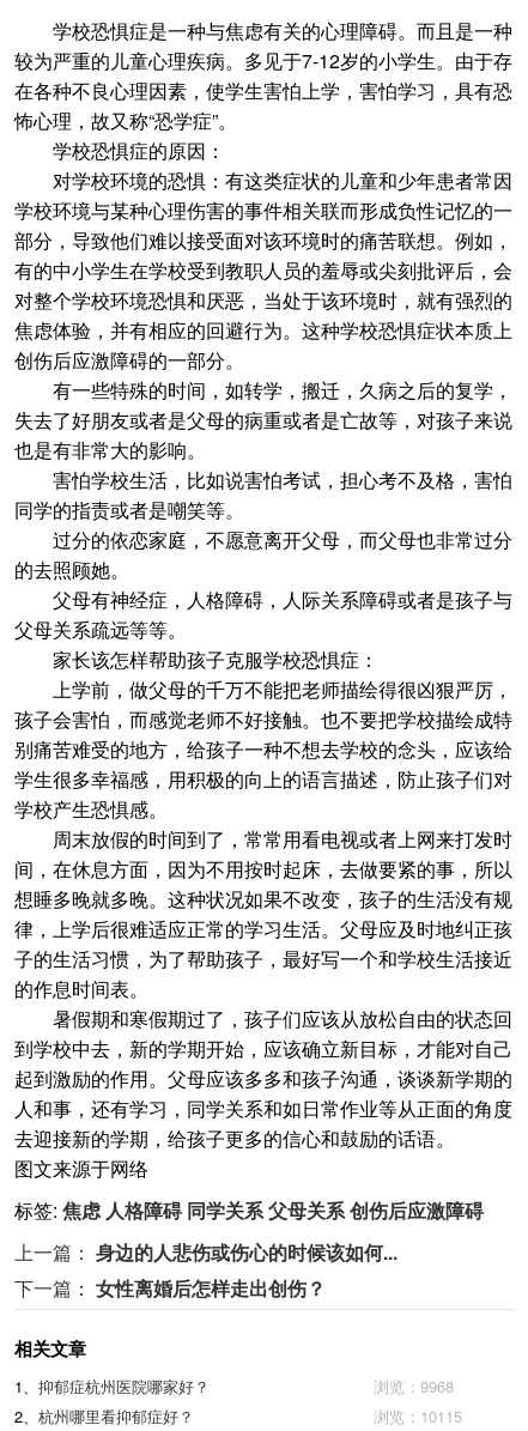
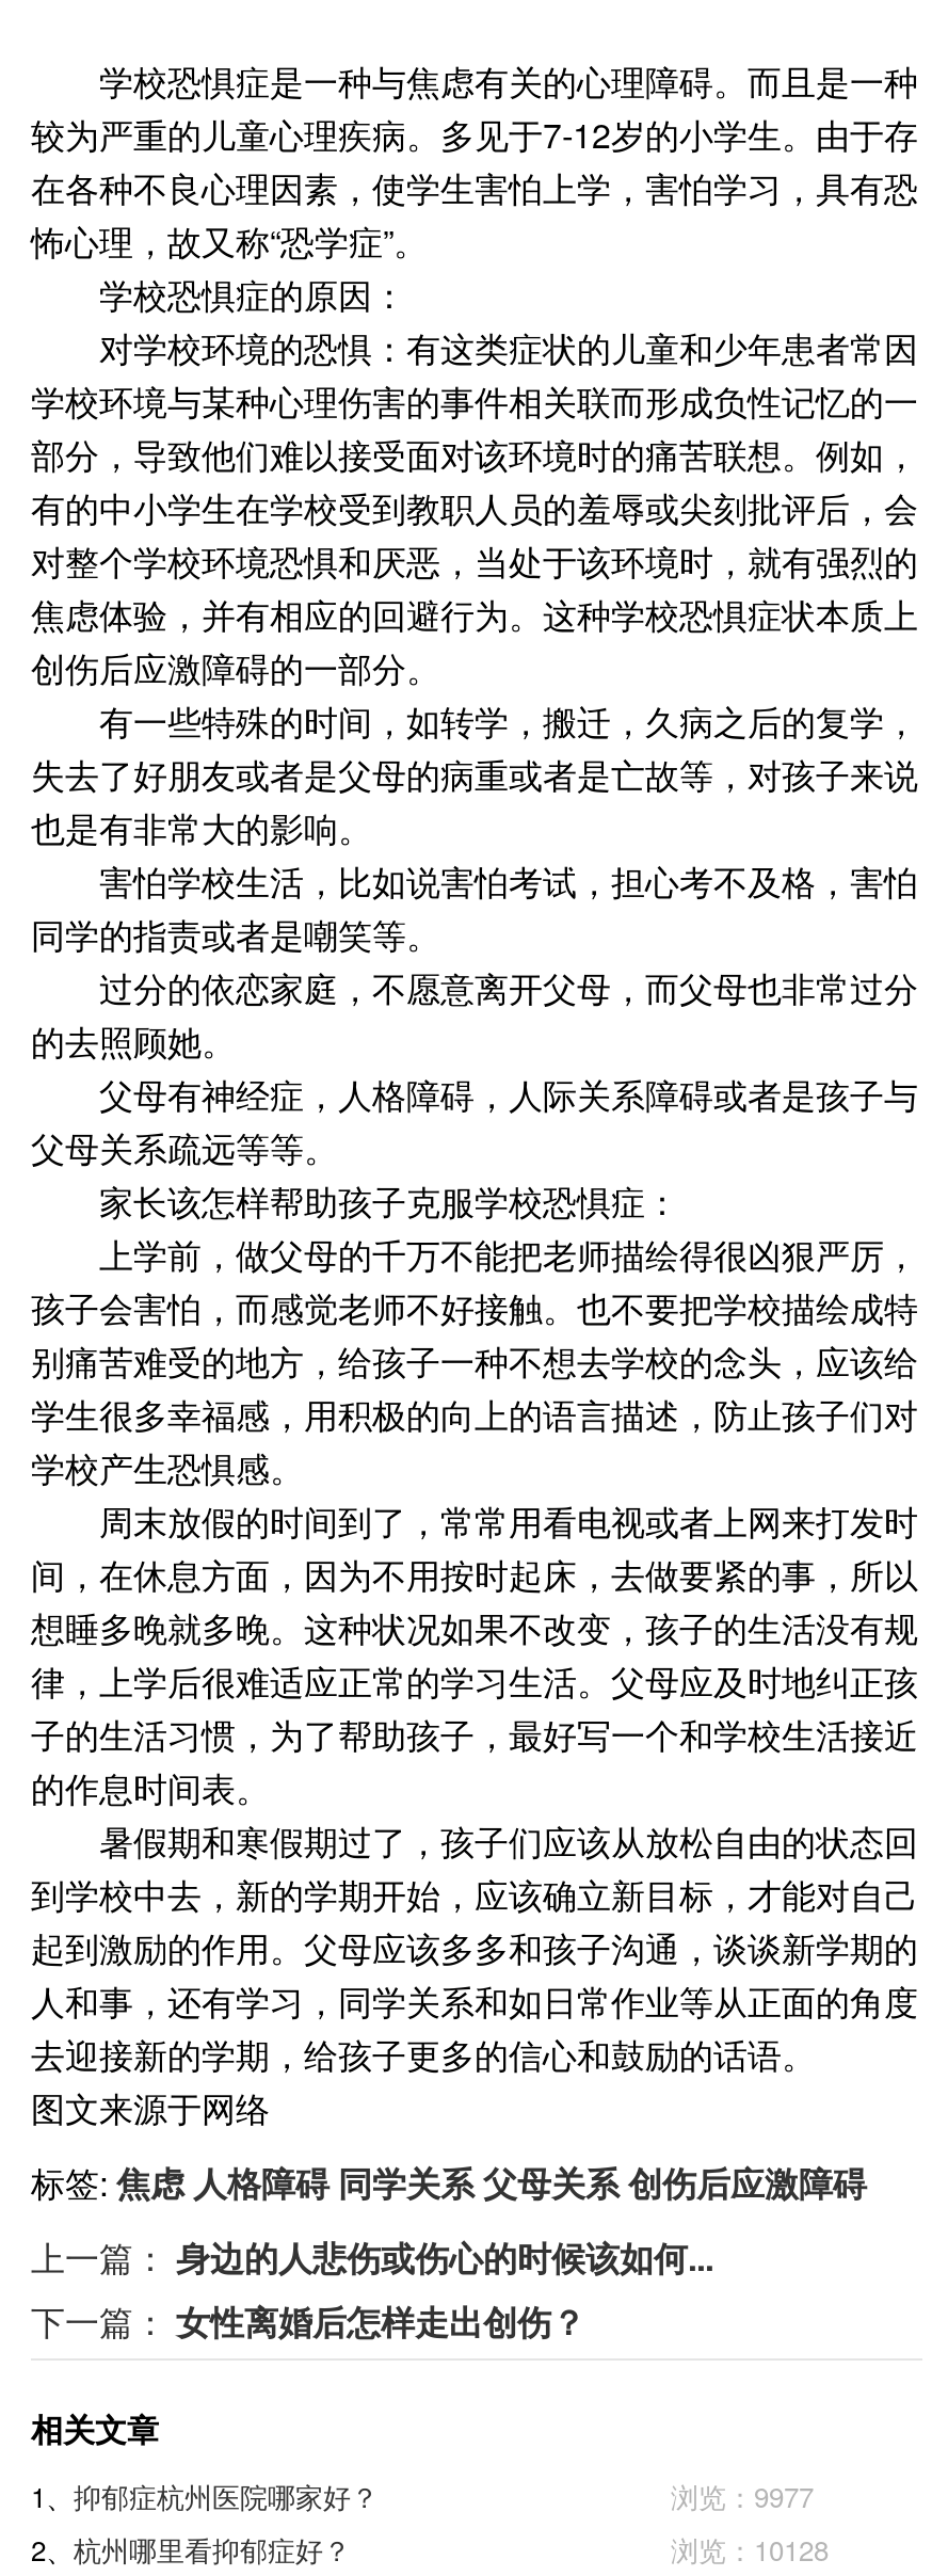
- 浏览：9968
+ 浏览：9977

- 浏览：10115
+ 浏览：10128
